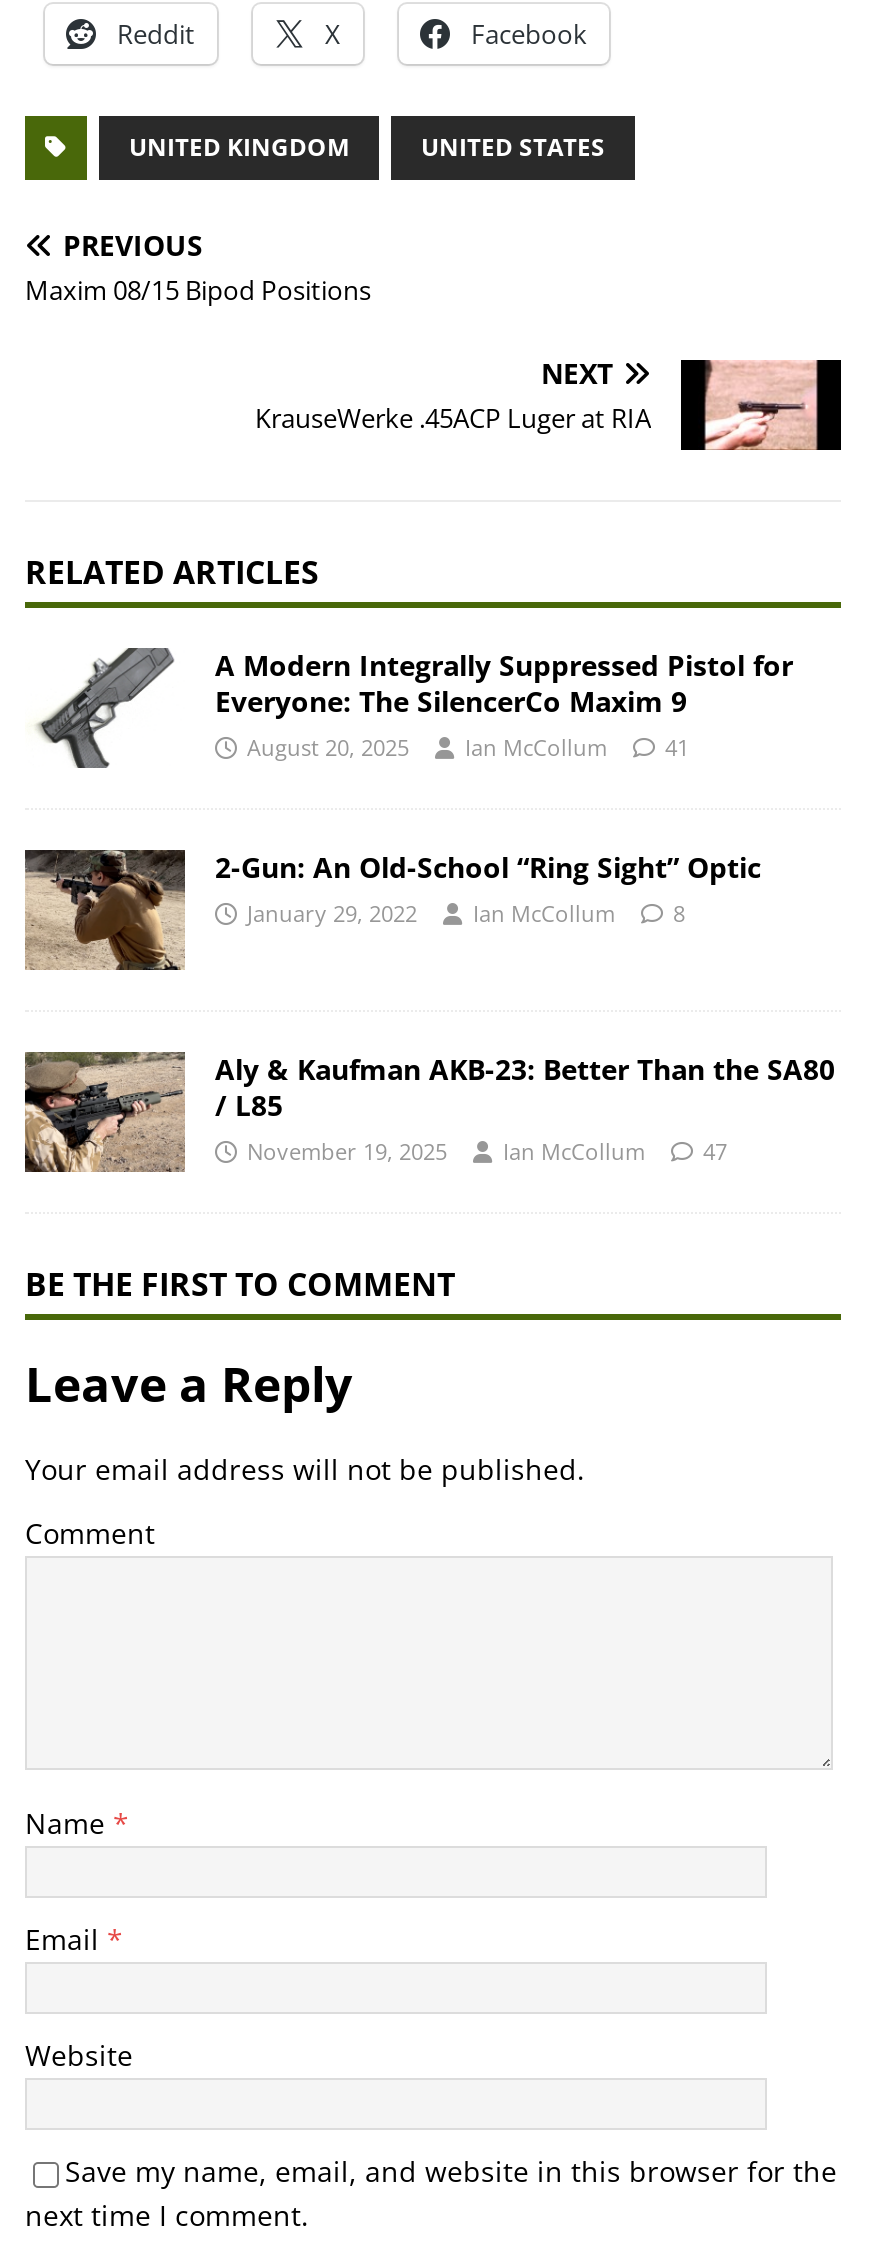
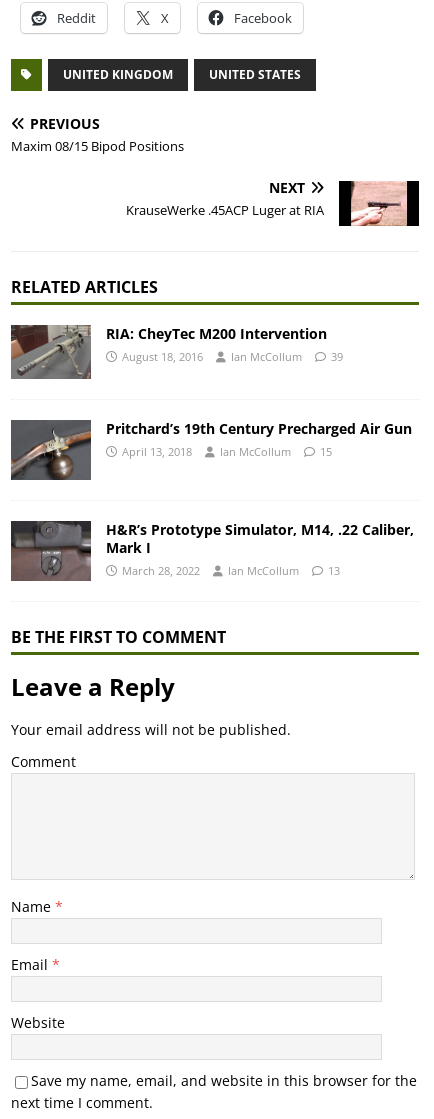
- [image]
- A Modern Integrally Suppressed Pistol for
- Everyone: The SilencerCo Maxim 9
- August 20, 2025
+ [image]
+ RIA: CheyTec M200 Intervention
+ August 18, 2016

- 41
+ 39

- [image]
- 2-Gun: An Old-School “Ring Sight” Optic
- January 29, 2022
+ [image]
+ Pritchard’s 19th Century Precharged Air Gun
+ April 13, 2018

- 8
+ 15

- [image]
- Aly & Kaufman AKB-23: Better Than the SA80
- / L85
- November 19, 2025
+ [image]
+ H&R’s Prototype Simulator, M14, .22 Caliber,
+ Mark I
+ March 28, 2022

- 47
+ 13
